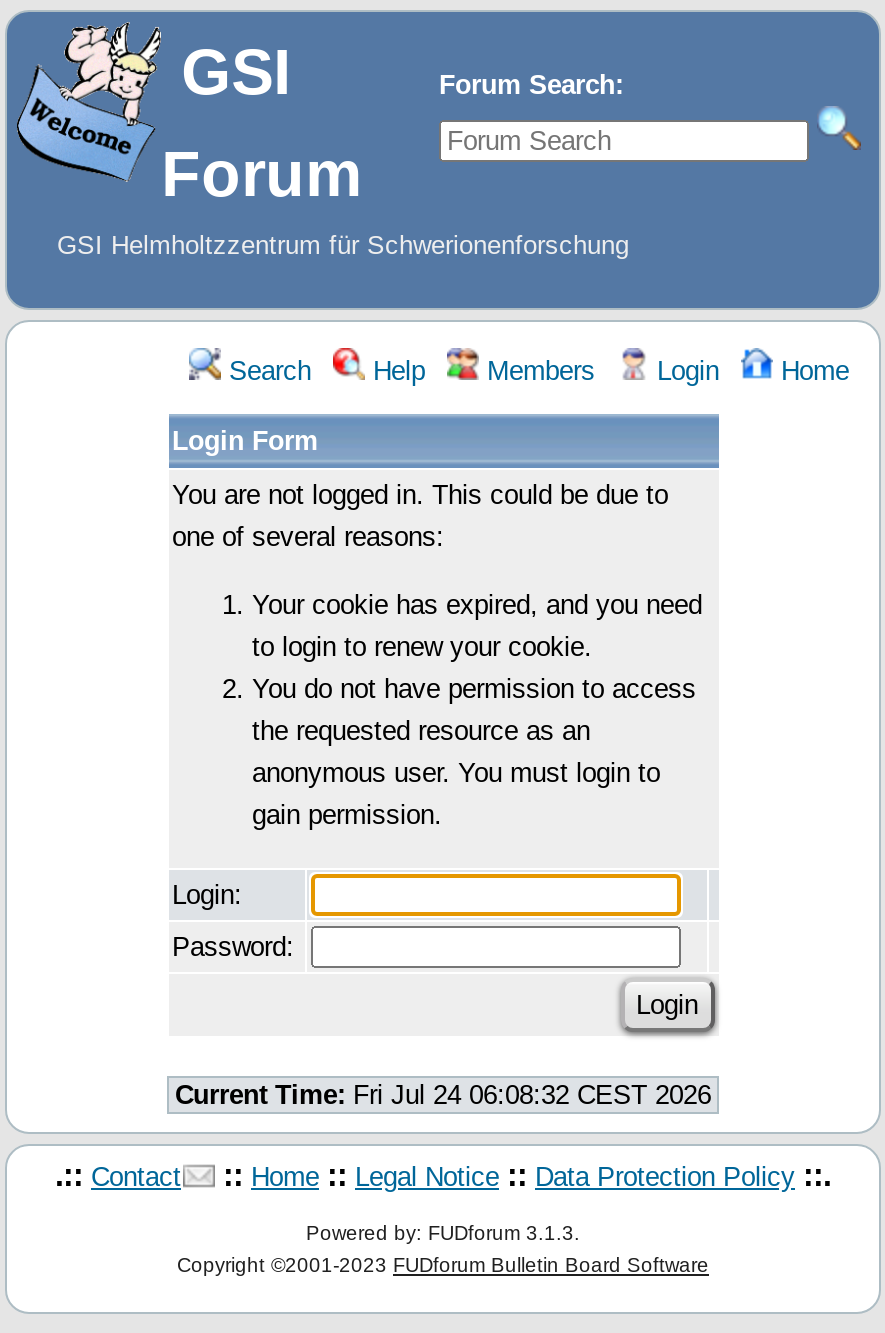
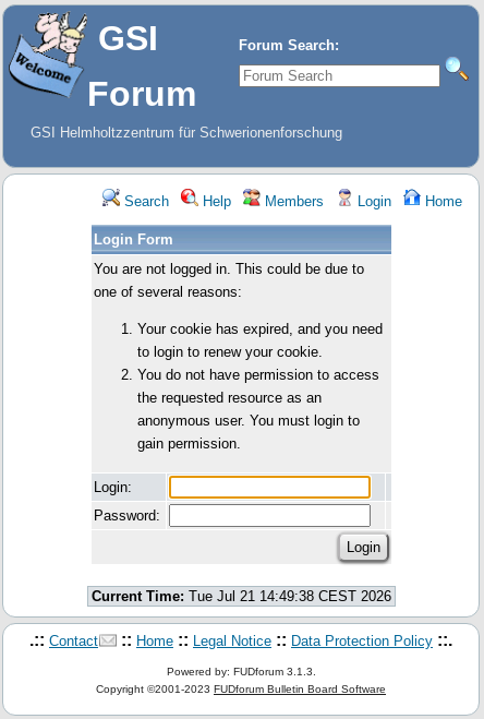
- Current Time: Fri Jul 24 06:08:32 CEST 2026
+ Current Time: Tue Jul 21 14:49:38 CEST 2026
